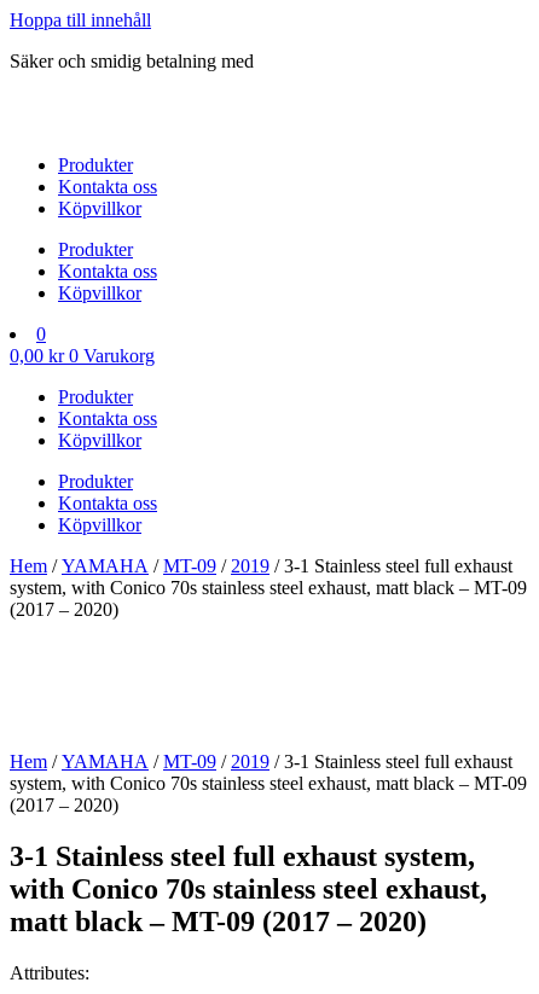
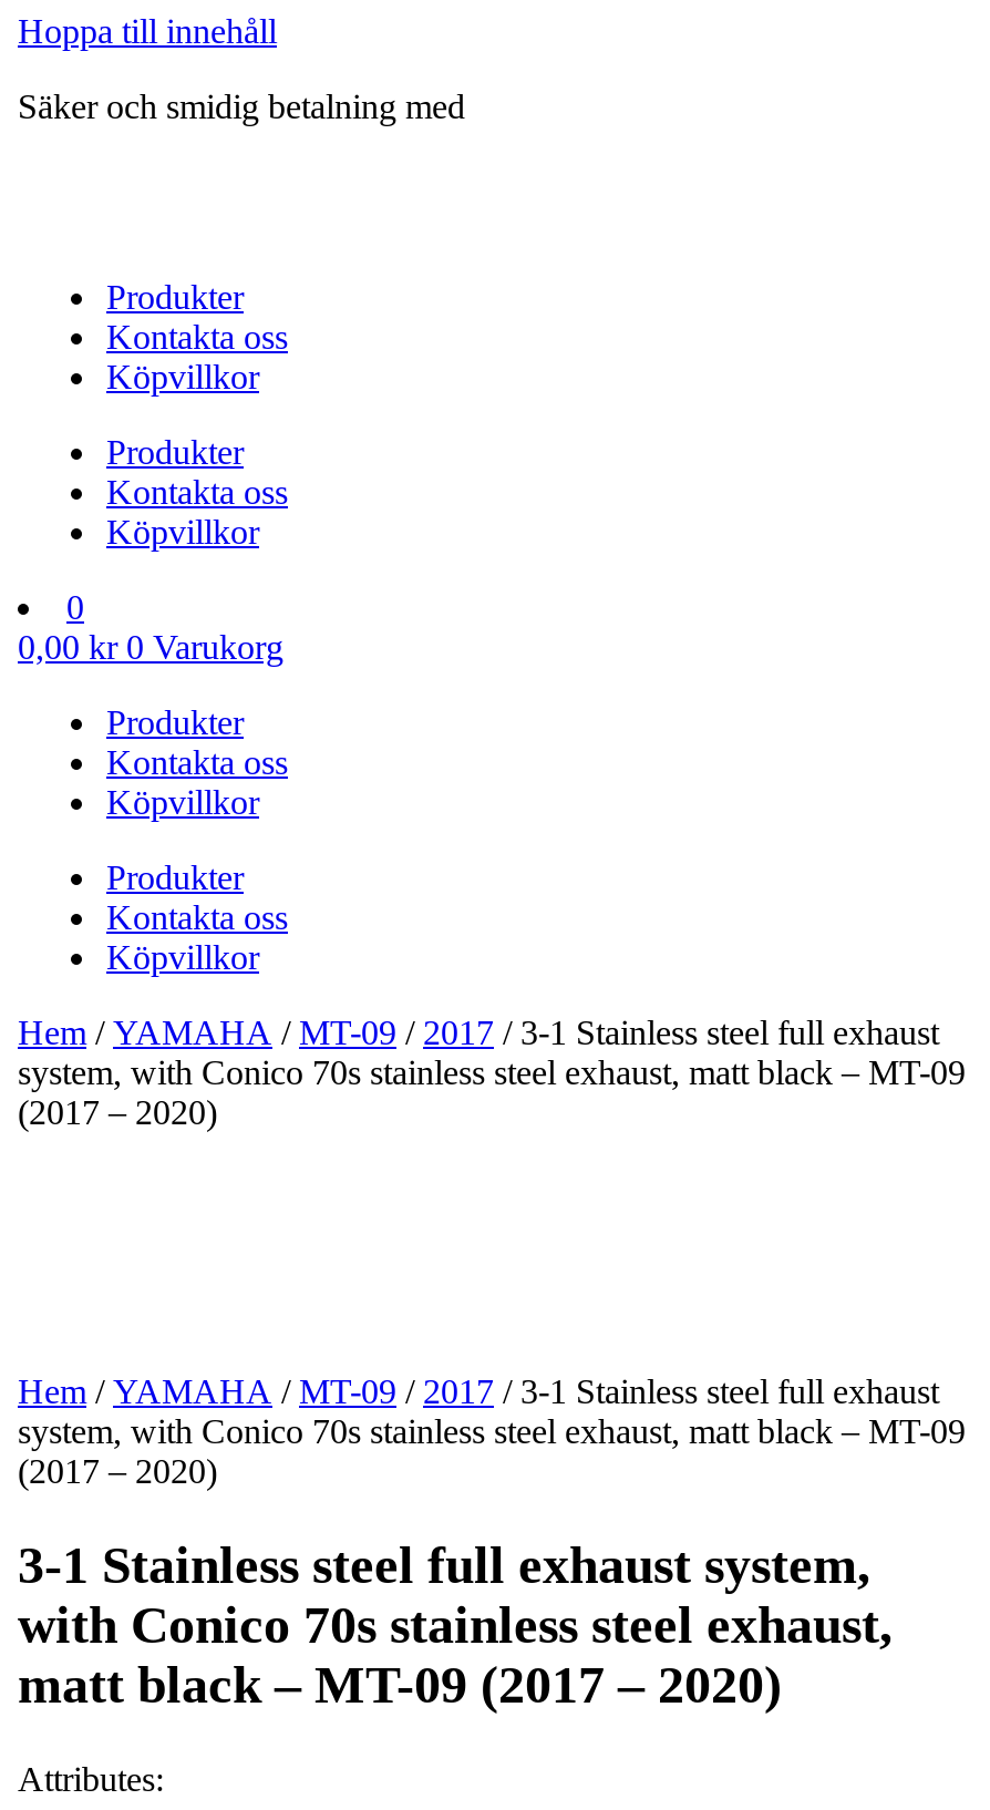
- Hem / YAMAHA / MT-09 / 2019 / 3-1 Stainless steel full exhaust
+ Hem / YAMAHA / MT-09 / 2017 / 3-1 Stainless steel full exhaust

- Hem / YAMAHA / MT-09 / 2019 / 3-1 Stainless steel full exhaust
+ Hem / YAMAHA / MT-09 / 2017 / 3-1 Stainless steel full exhaust
